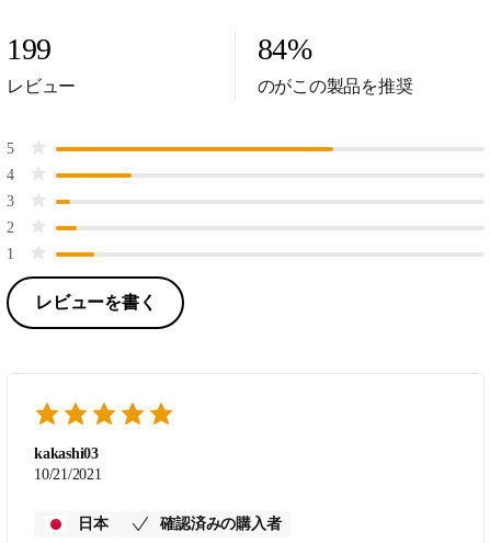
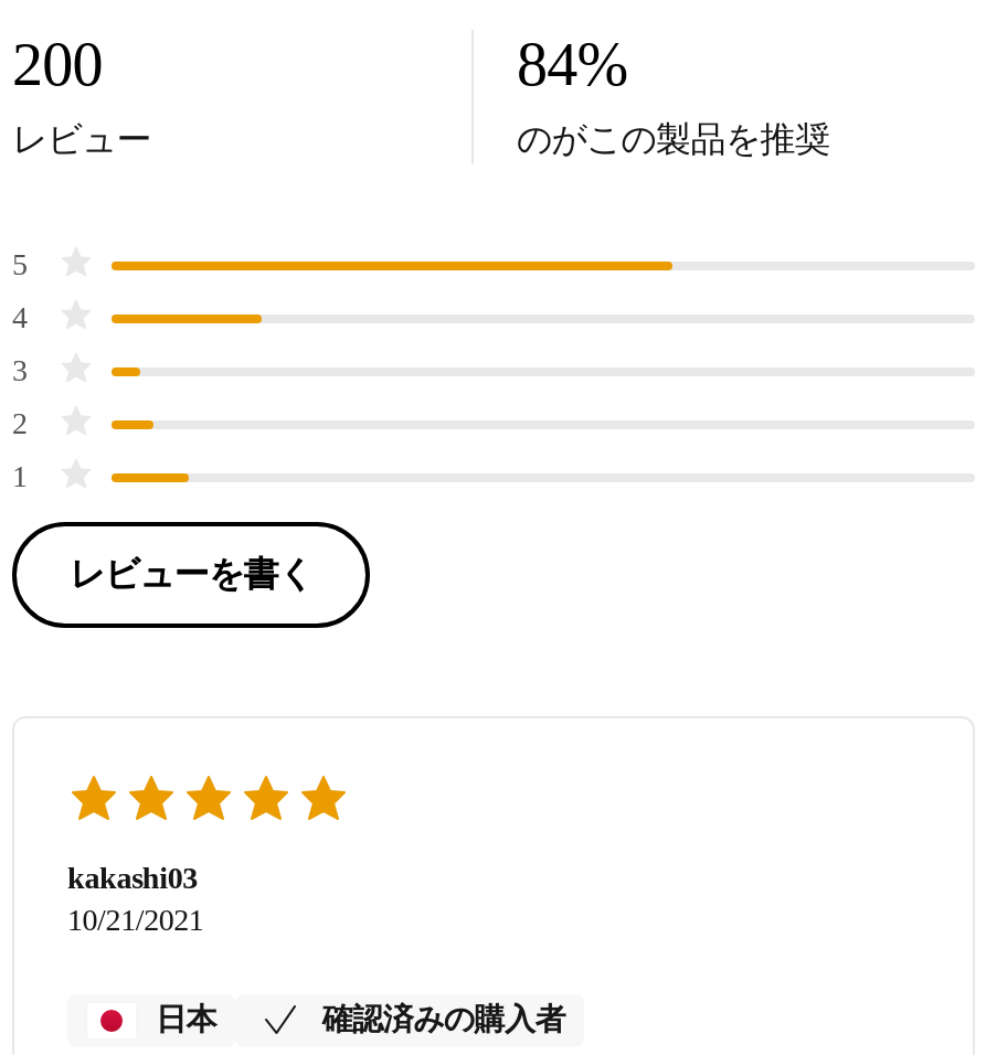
- 199
+ 200
